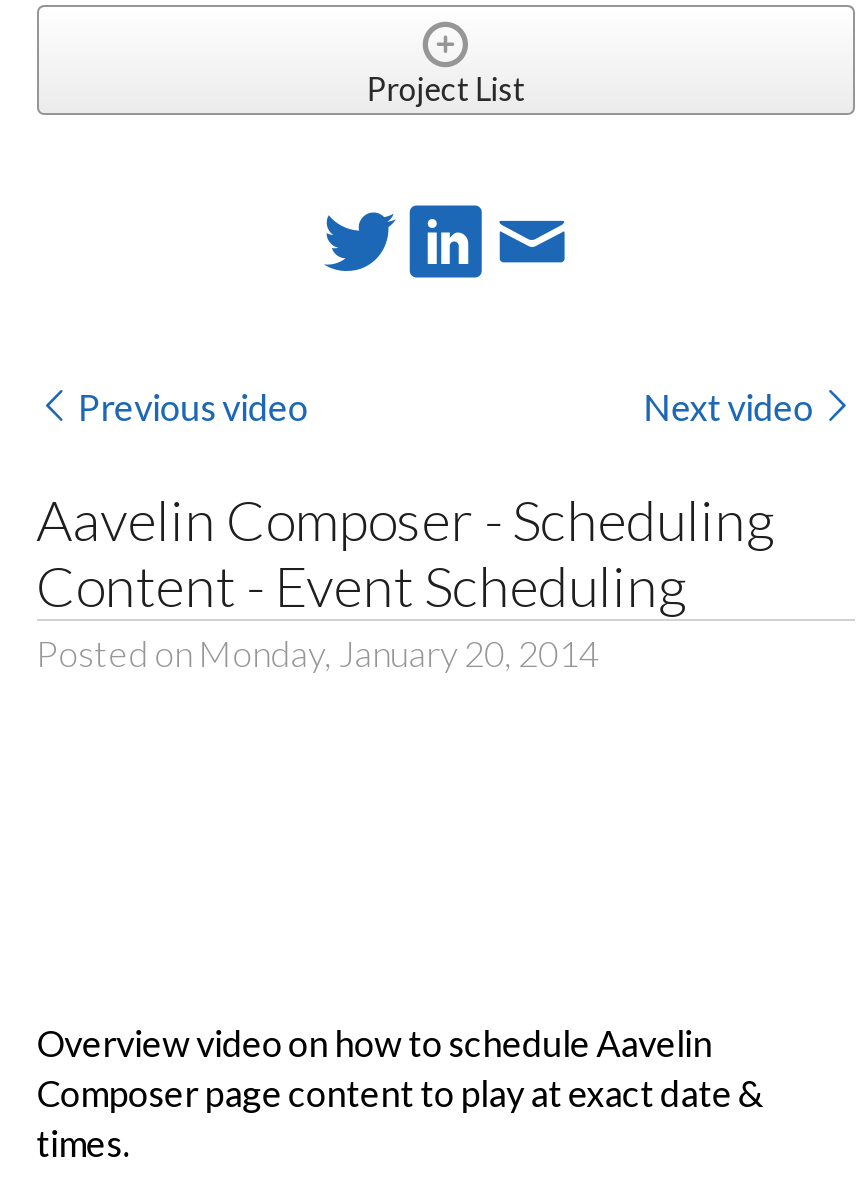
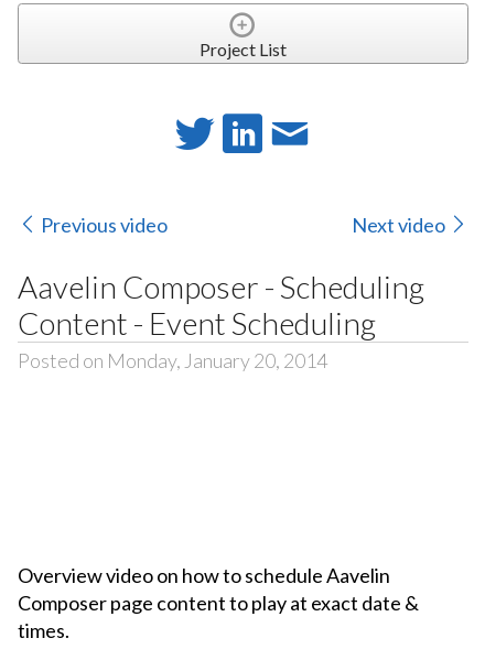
- [image]
+ [image]
